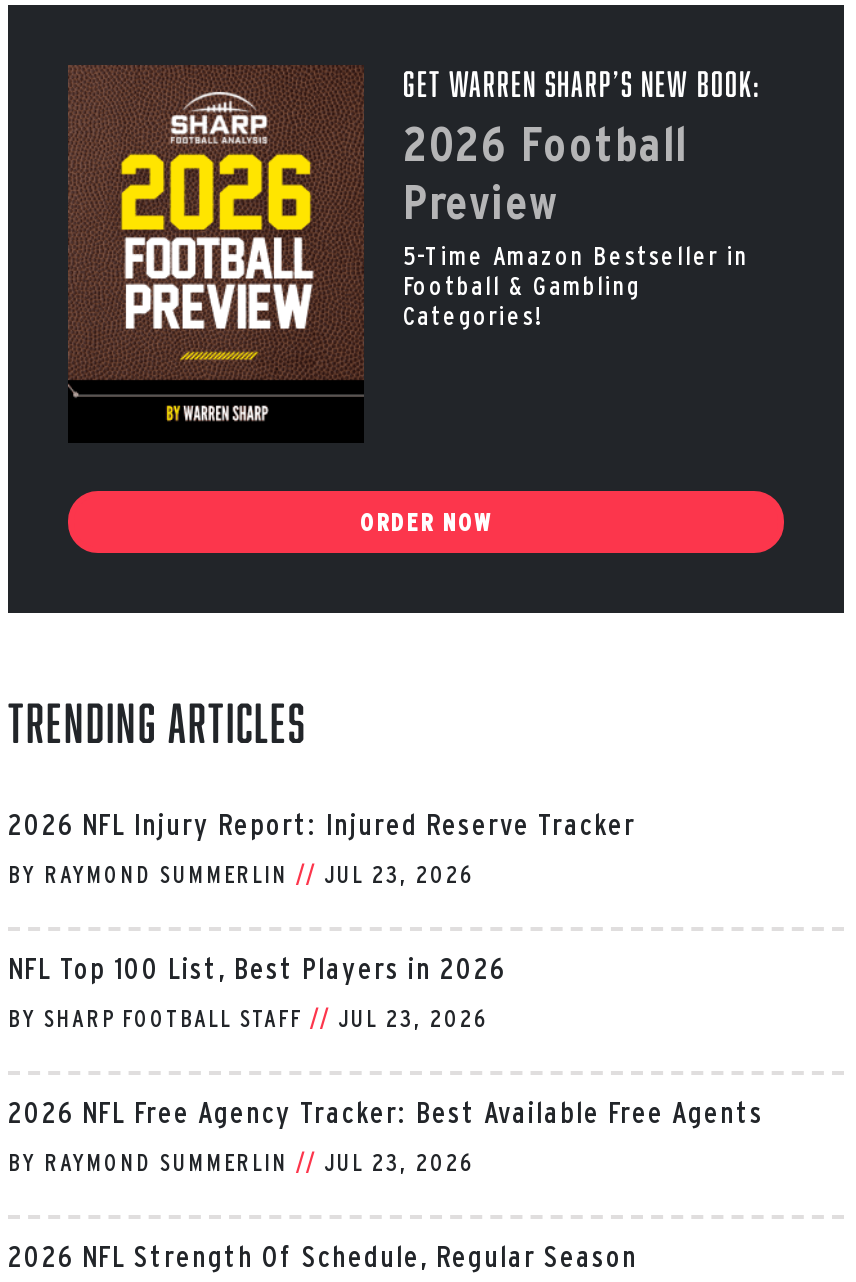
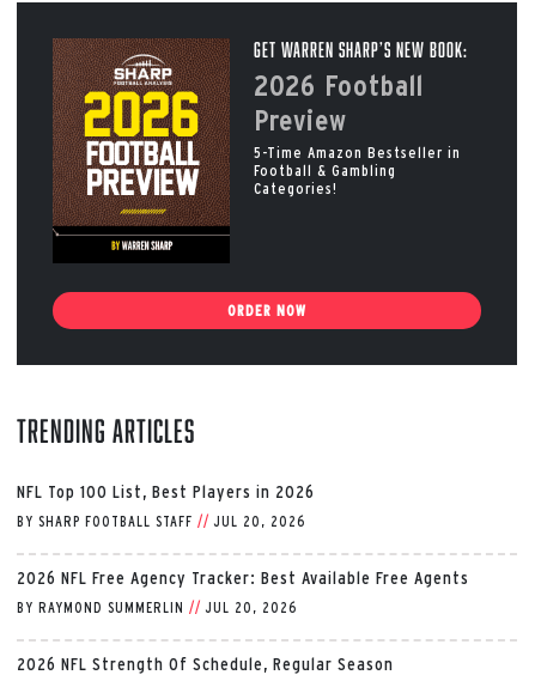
- 2026 NFL Injury Report: Injured Reserve Tracker
- BY RAYMOND SUMMERLIN // JUL 23, 2026

- BY SHARP FOOTBALL STAFF // JUL 23, 2026
+ BY SHARP FOOTBALL STAFF // JUL 20, 2026

- BY RAYMOND SUMMERLIN // JUL 23, 2026
+ BY RAYMOND SUMMERLIN // JUL 20, 2026
